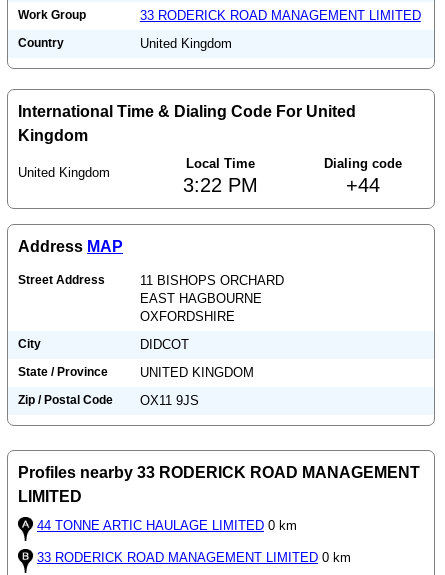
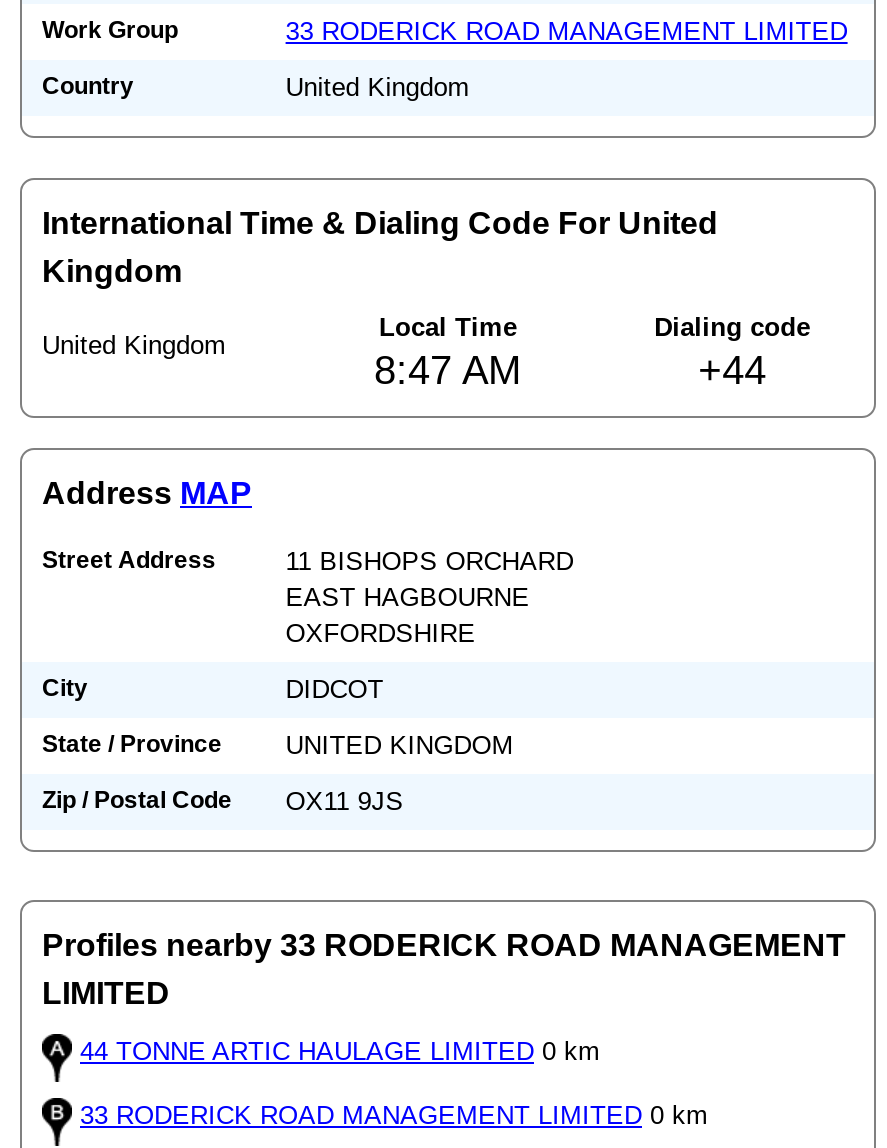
- 3:22 PM
+ 8:47 AM
